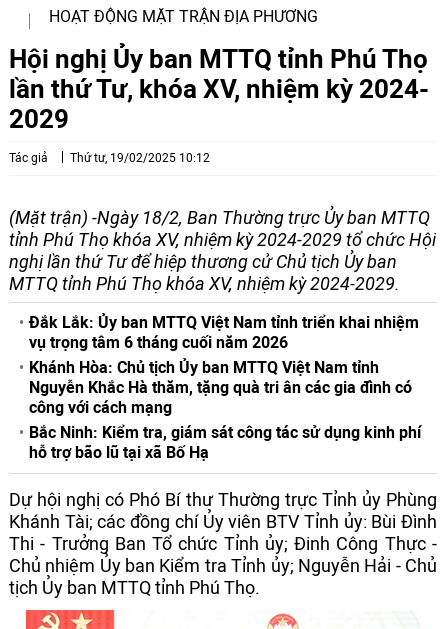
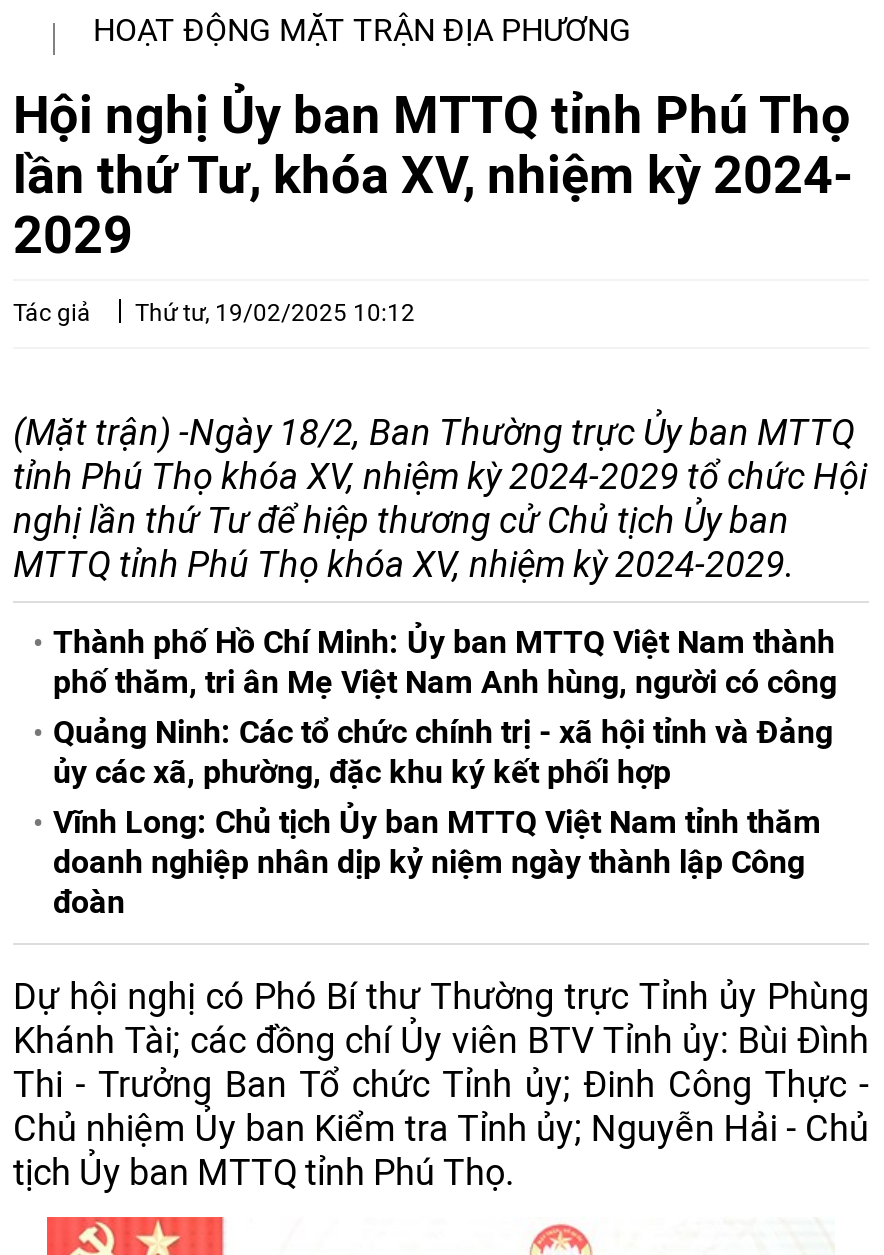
- Đắk Lắk: Ủy ban MTTQ Việt Nam tỉnh triển khai nhiệm
- vụ trọng tâm 6 tháng cuối năm 2026
- Khánh Hòa: Chủ tịch Ủy ban MTTQ Việt Nam tỉnh
- Nguyễn Khắc Hà thăm, tặng quà tri ân các gia đình có
- công với cách mạng
- Bắc Ninh: Kiểm tra, giám sát công tác sử dụng kinh phí
- hỗ trợ bão lũ tại xã Bố Hạ
+ Thành phố Hồ Chí Minh: Ủy ban MTTQ Việt Nam thành
+ phố thăm, tri ân Mẹ Việt Nam Anh hùng, người có công
+ Quảng Ninh: Các tổ chức chính trị - xã hội tỉnh và Đảng
+ ủy các xã, phường, đặc khu ký kết phối hợp
+ Vĩnh Long: Chủ tịch Ủy ban MTTQ Việt Nam tỉnh thăm
+ doanh nghiệp nhân dịp kỷ niệm ngày thành lập Công
+ đoàn
